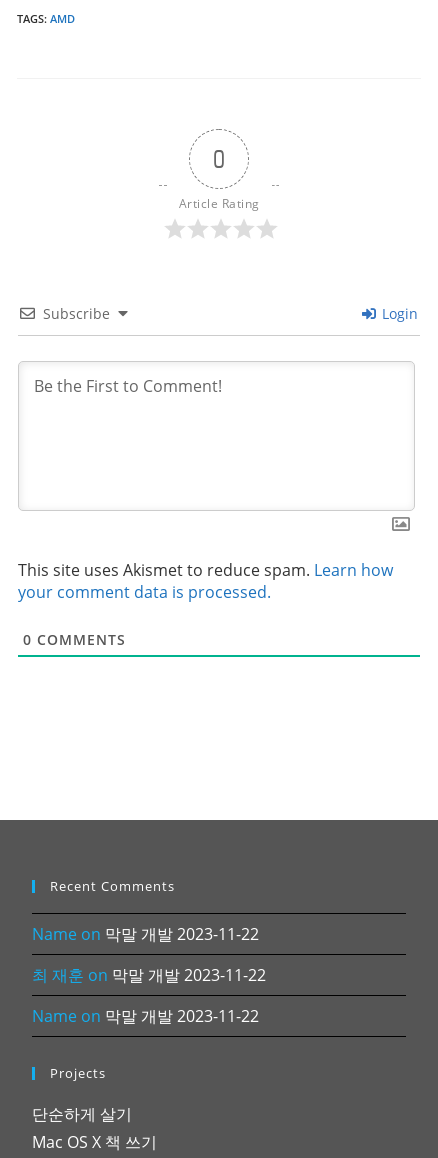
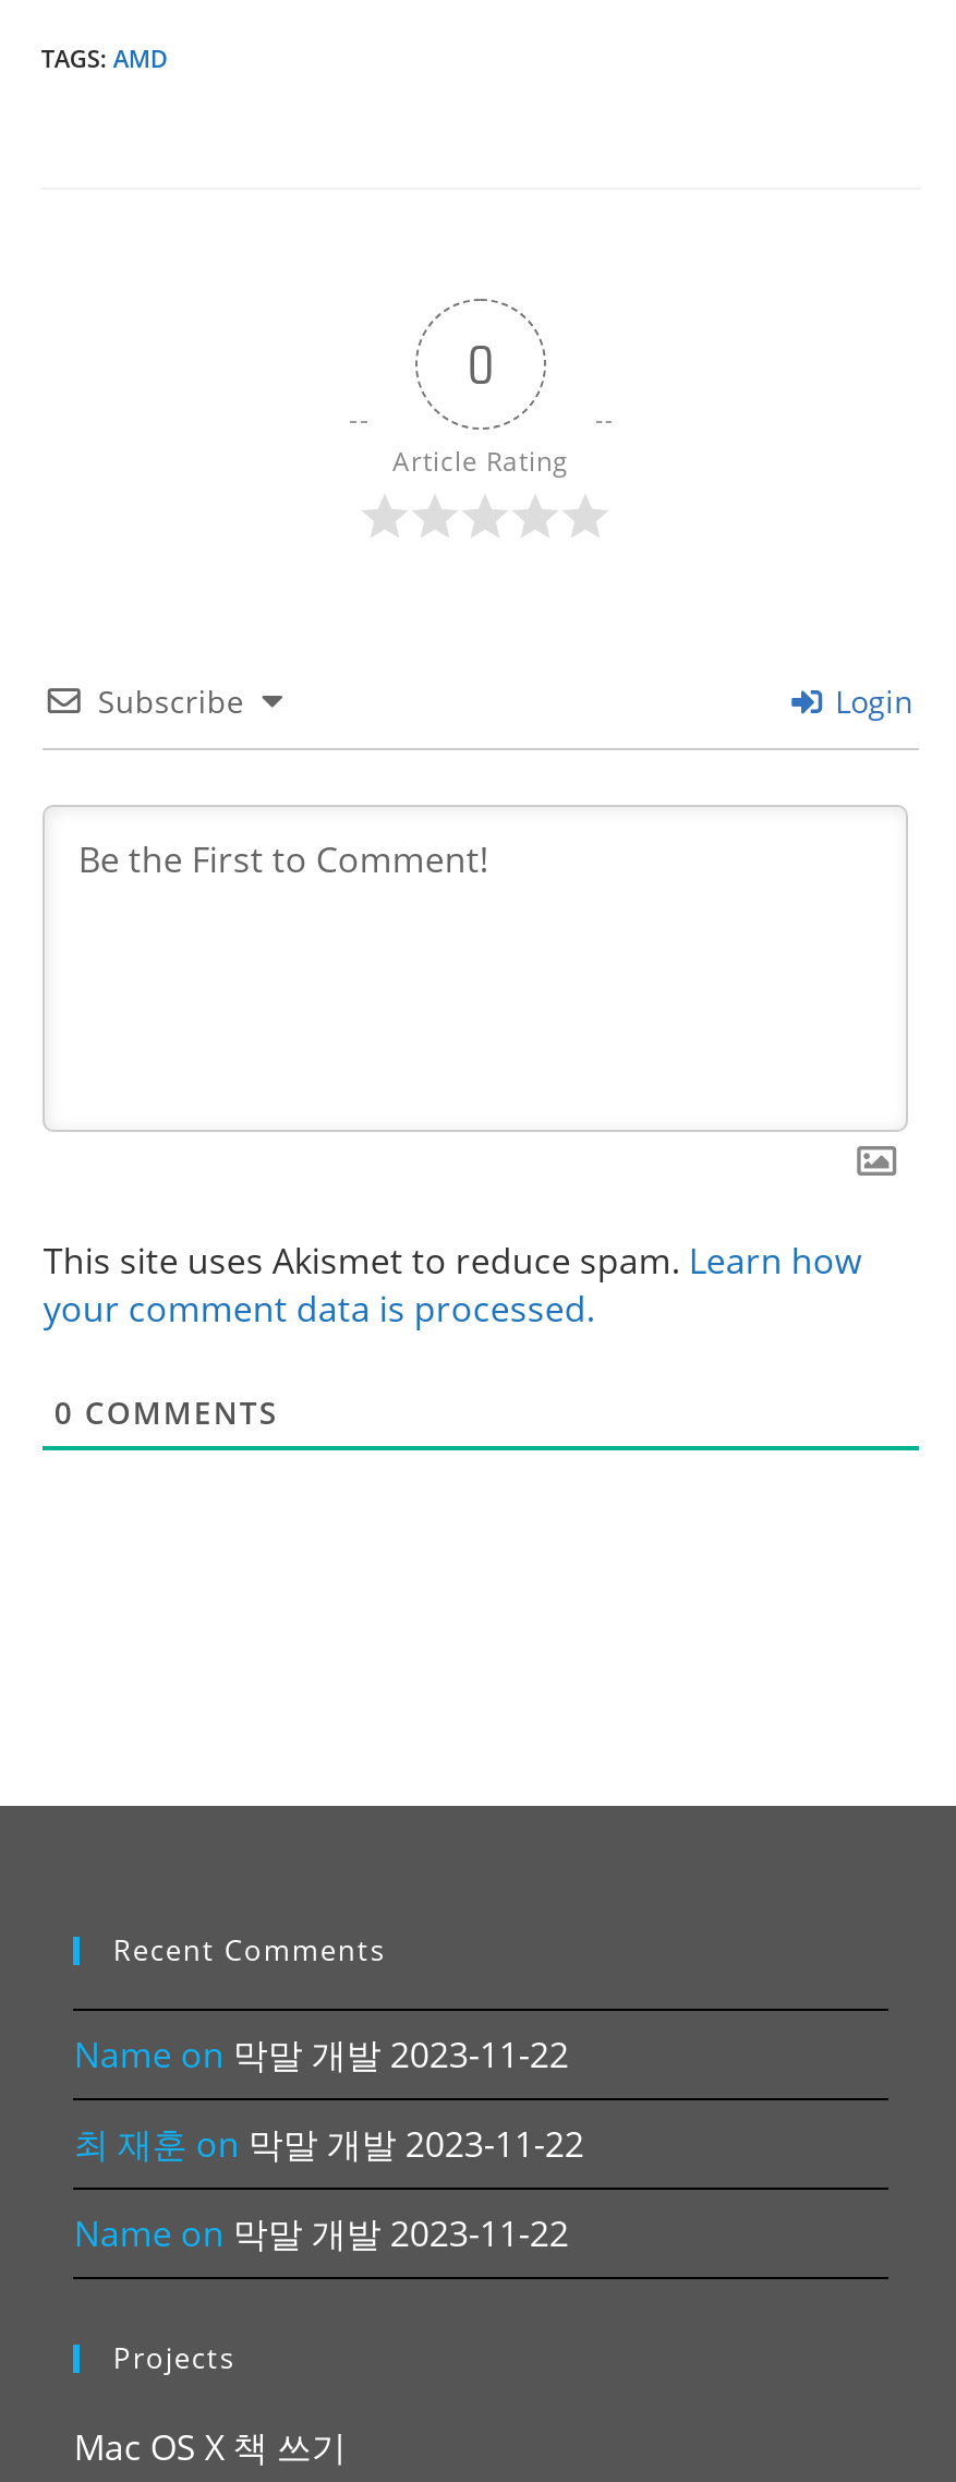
- 단순하게 살기
